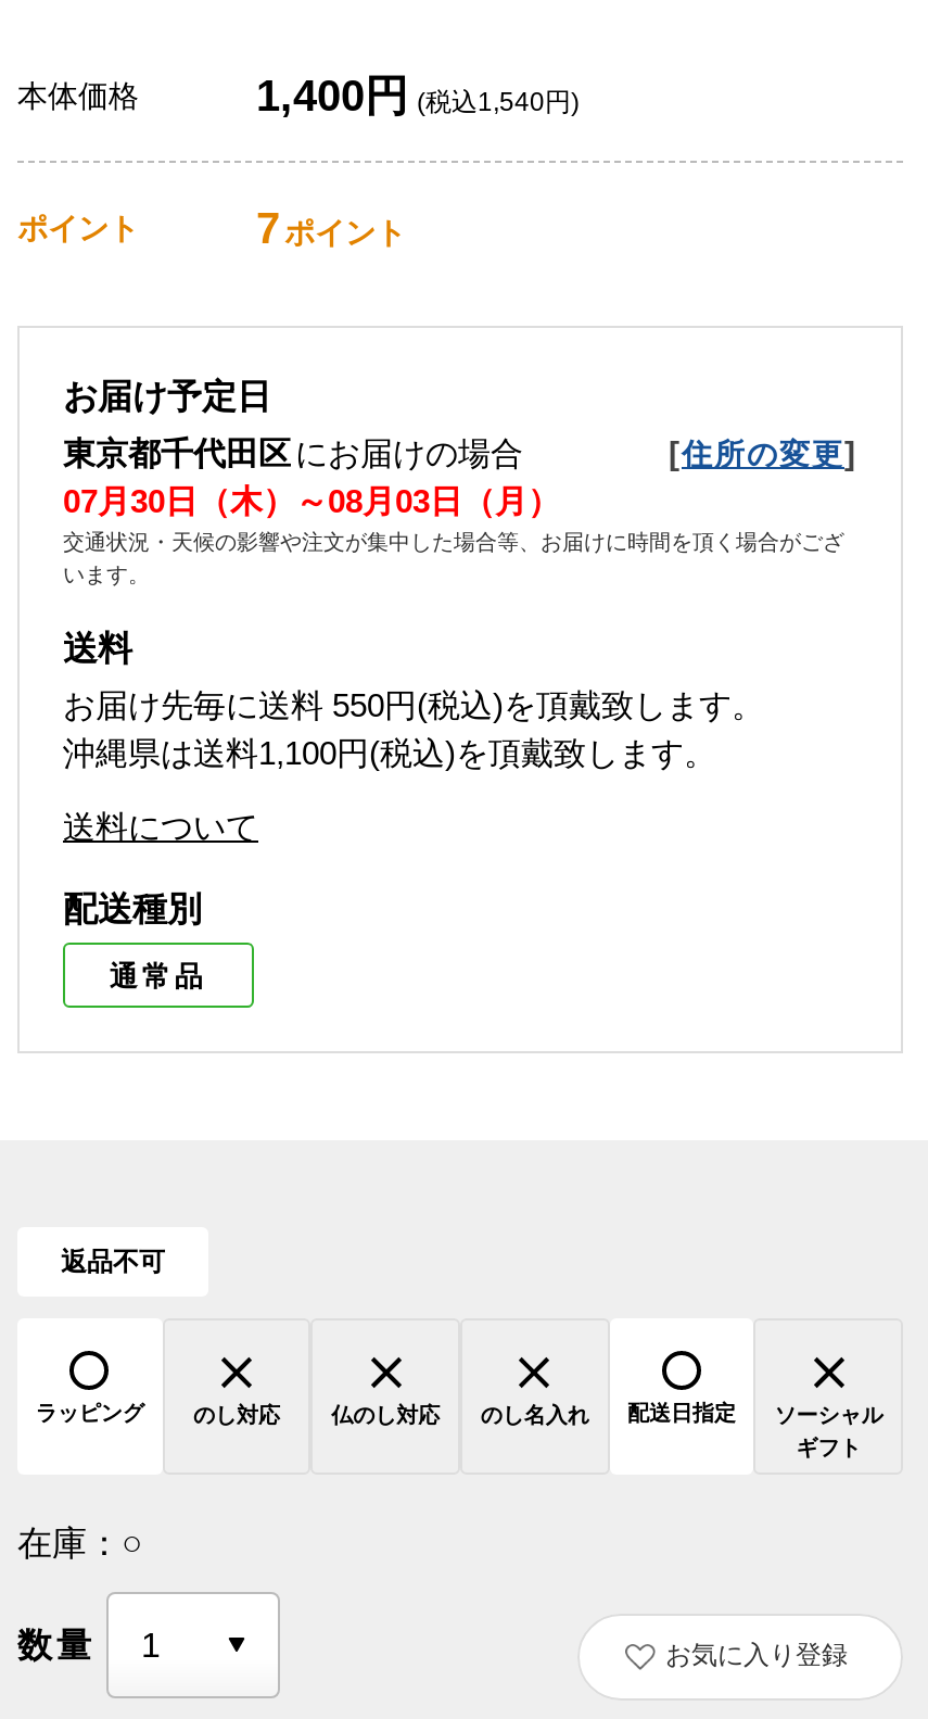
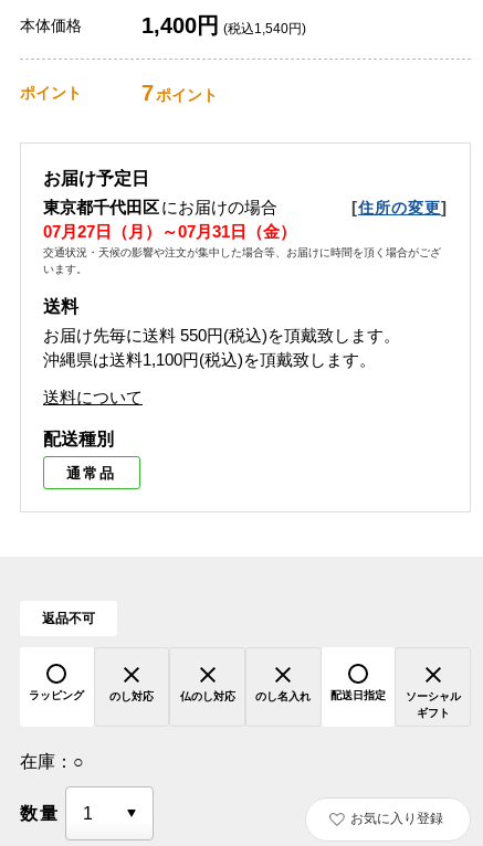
- 07月30日（木）～08月03日（月）
+ 07月27日（月）～07月31日（金）
